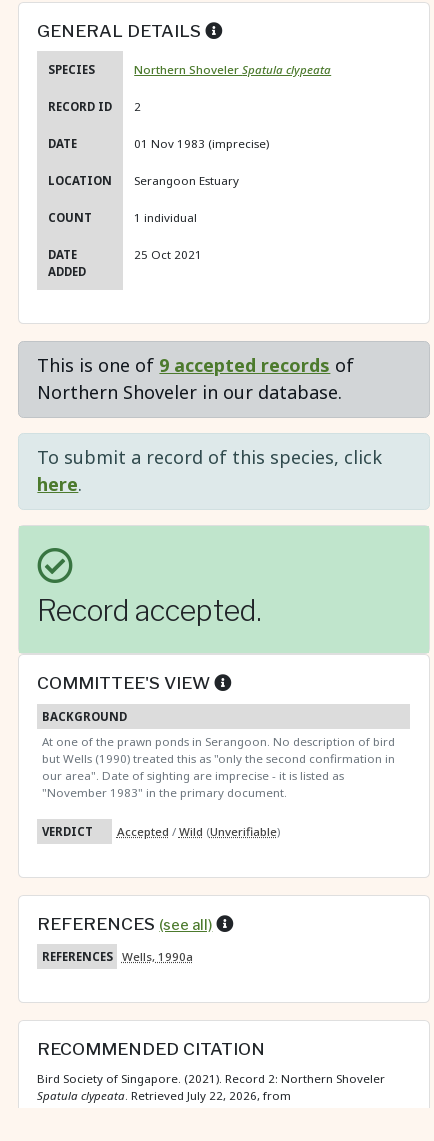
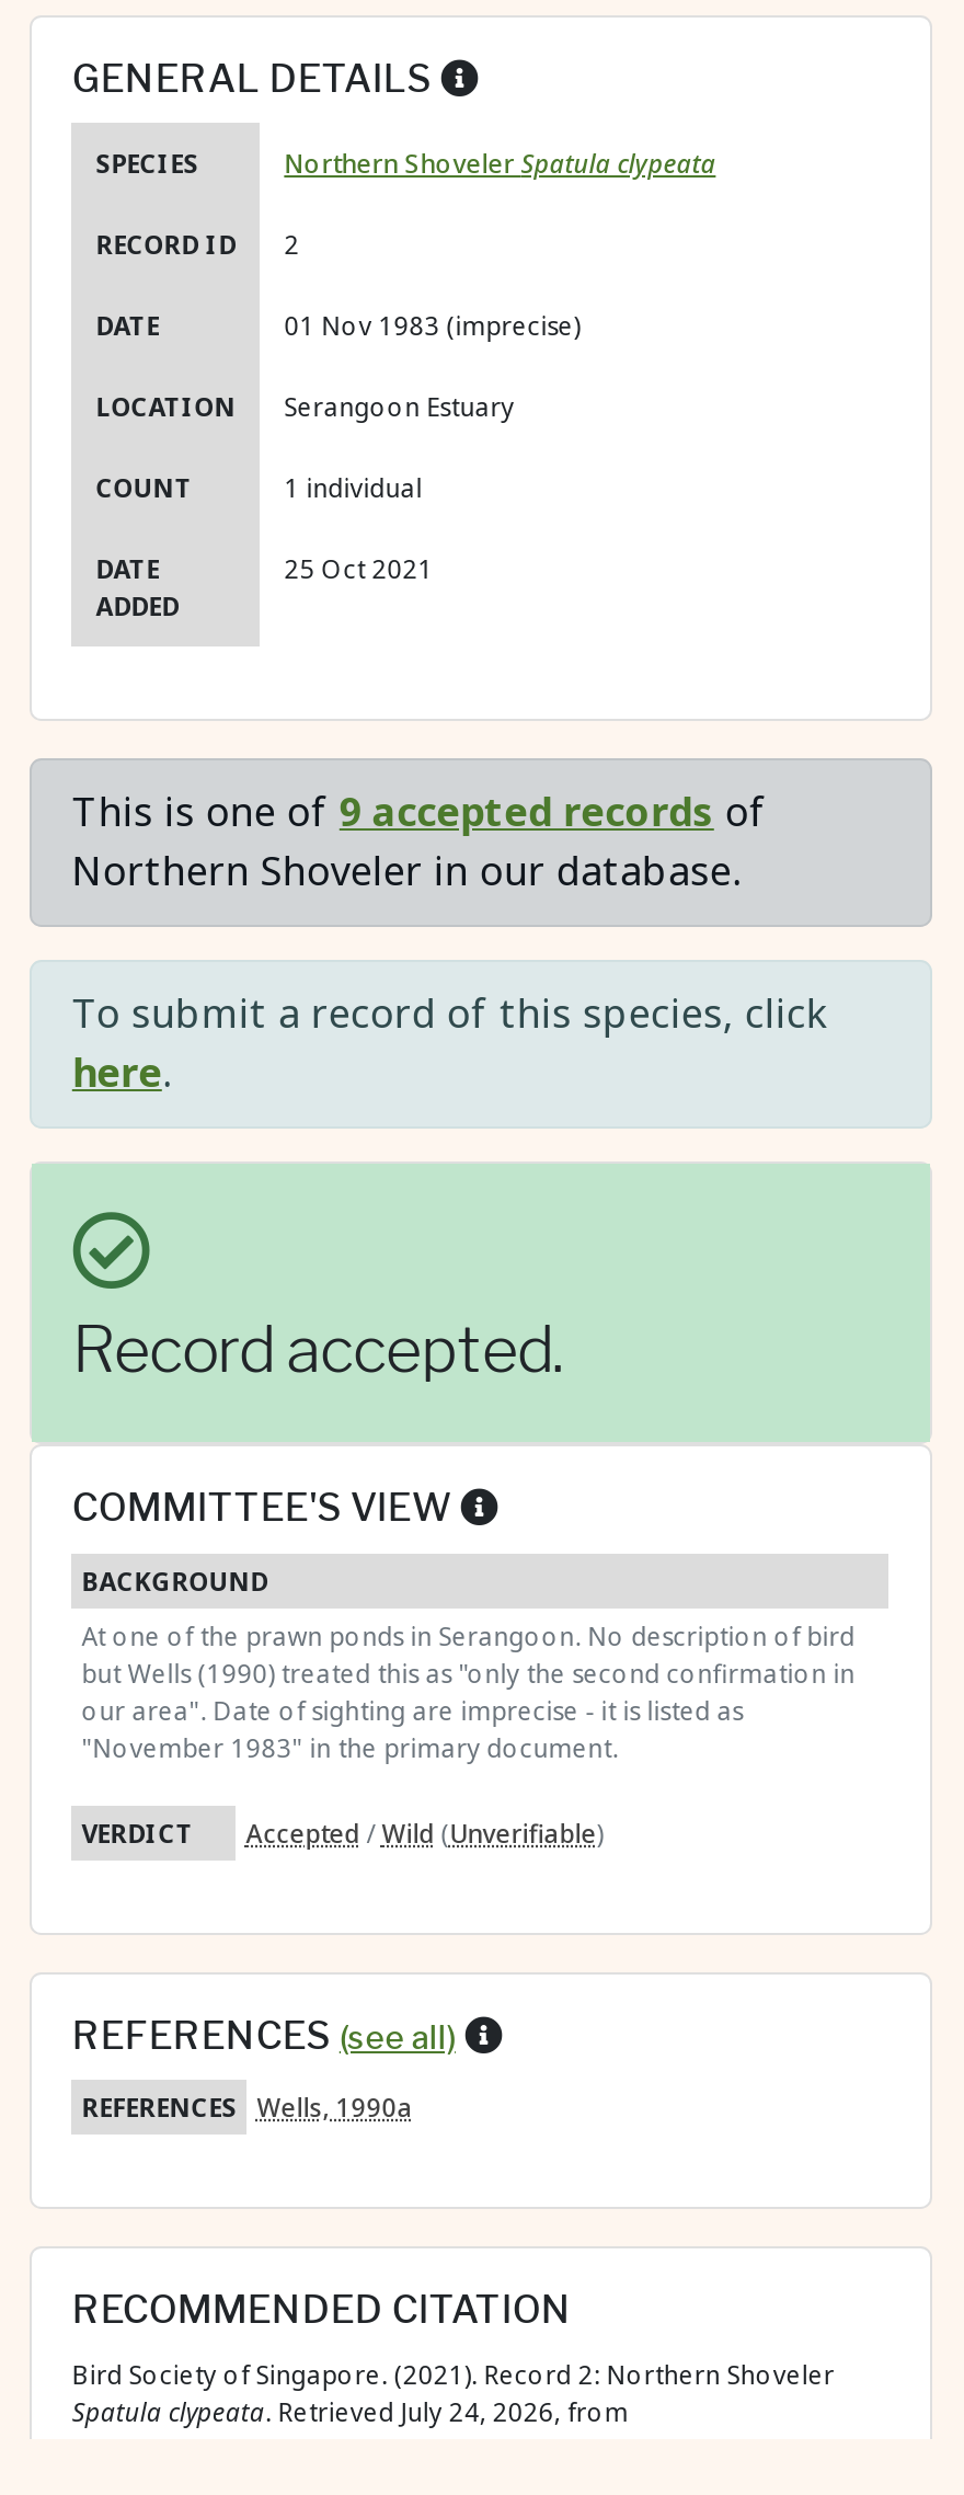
- Spatula clypeata. Retrieved July 22, 2026, from
+ Spatula clypeata. Retrieved July 24, 2026, from
